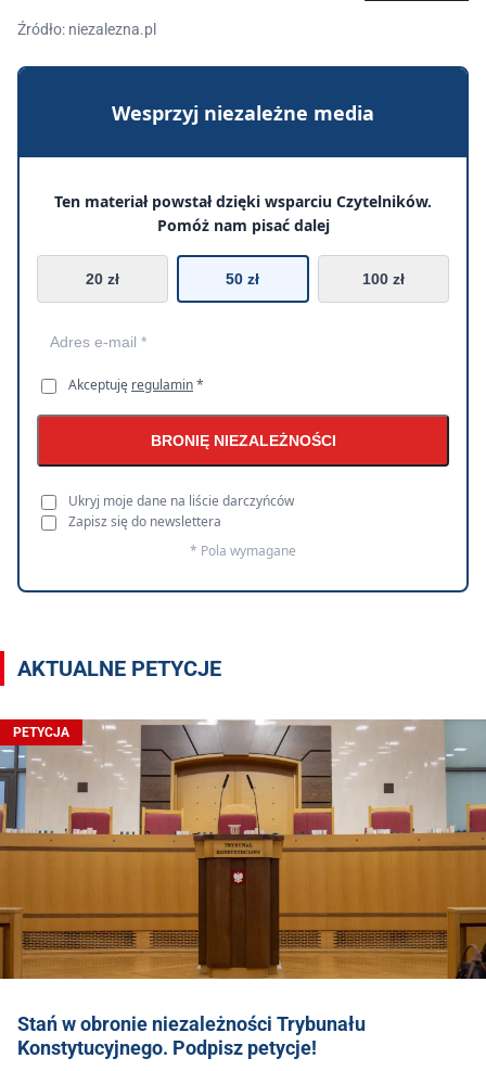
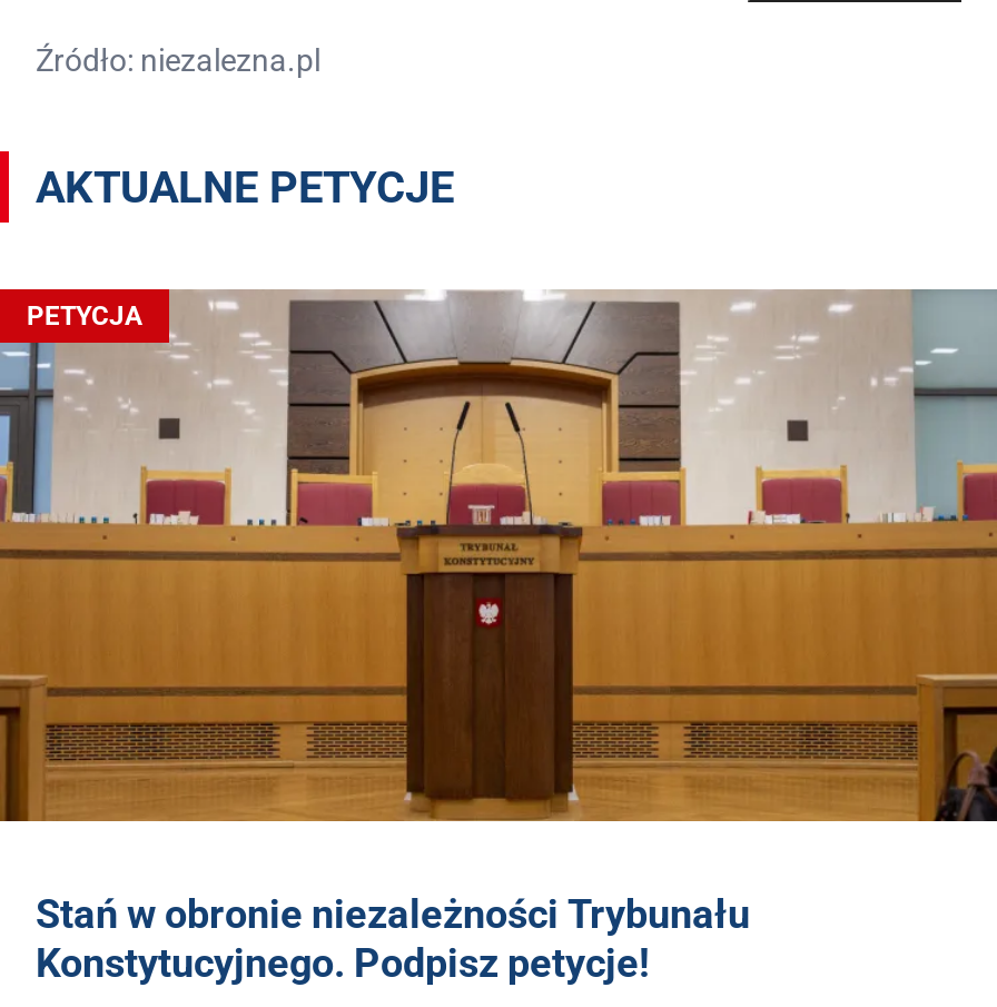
- [image]
- Wesprzyj niezależne media
- Ten materiał powstał dzięki wsparciu Czytelników.
- Pomóż nam pisać dalej
- 20 zł
- 50 zł
- 100 zł

- Akceptuję regulamin *
- BRONIĘ NIEZALEŻNOŚCI
- Ukryj moje dane na liście darczyńców
- Zapisz się do newslettera
- * Pola wymagane
